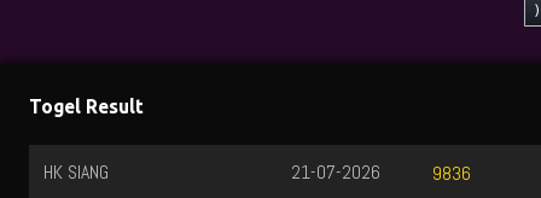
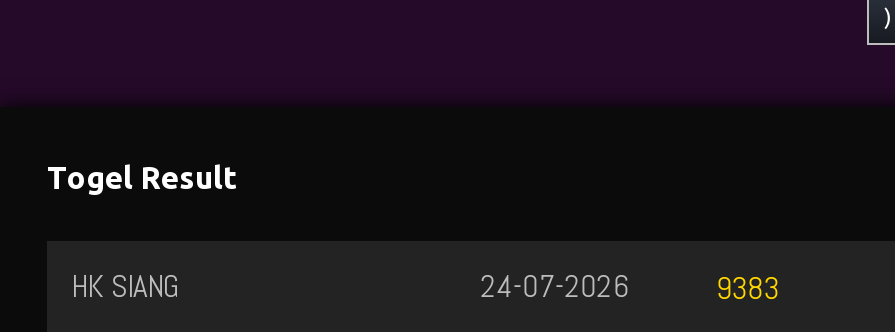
- 21-07-2026
+ 24-07-2026

- 9836
+ 9383
